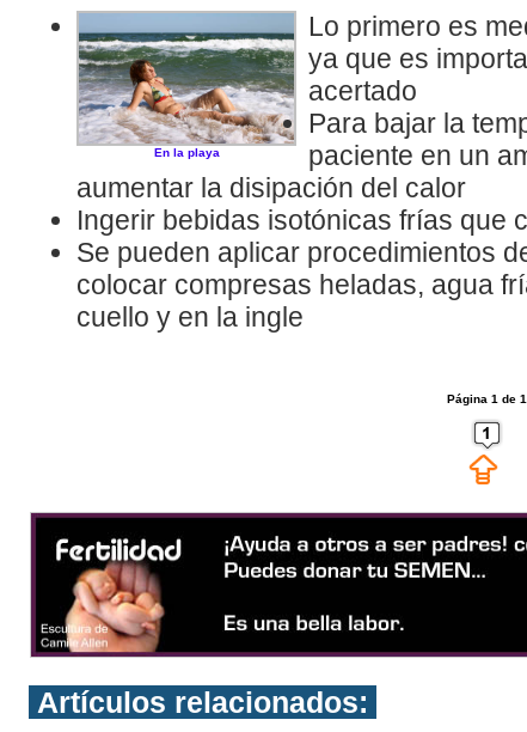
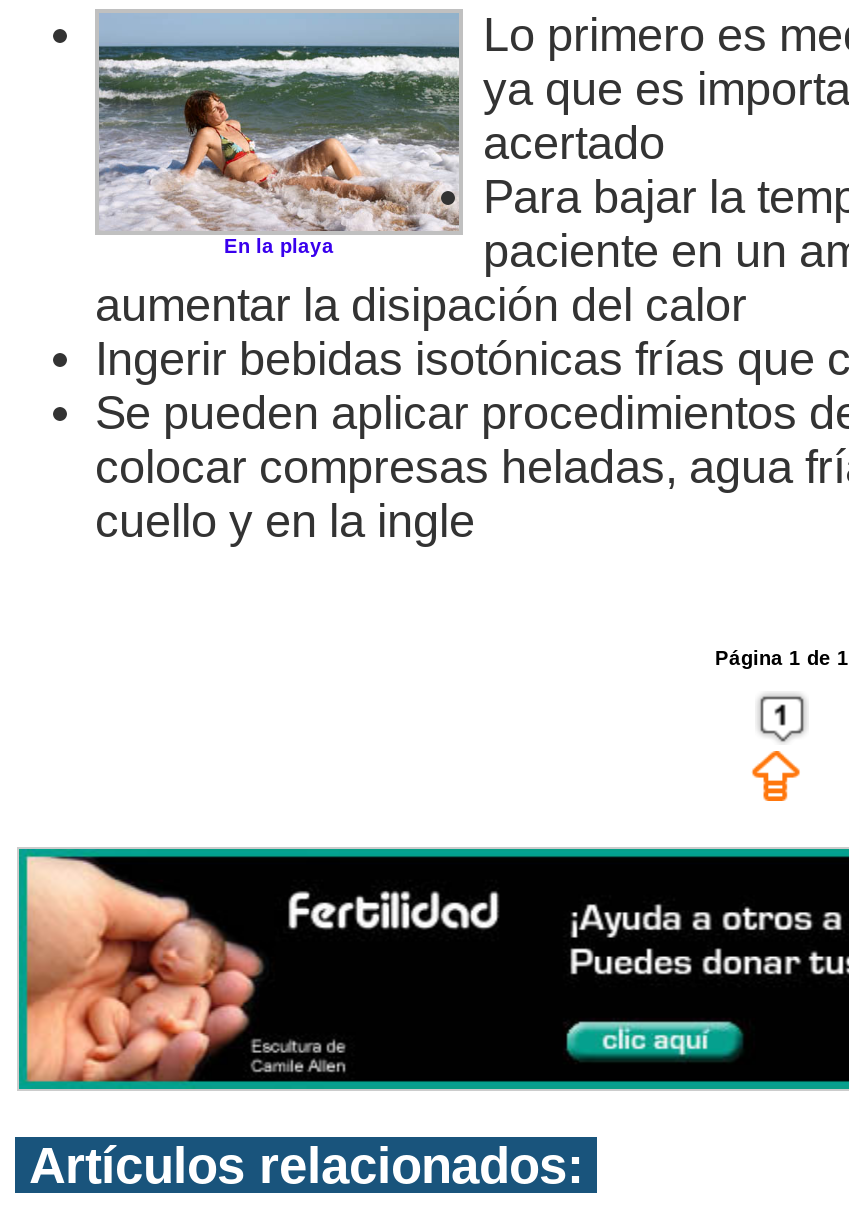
- [image]
+ [image]
